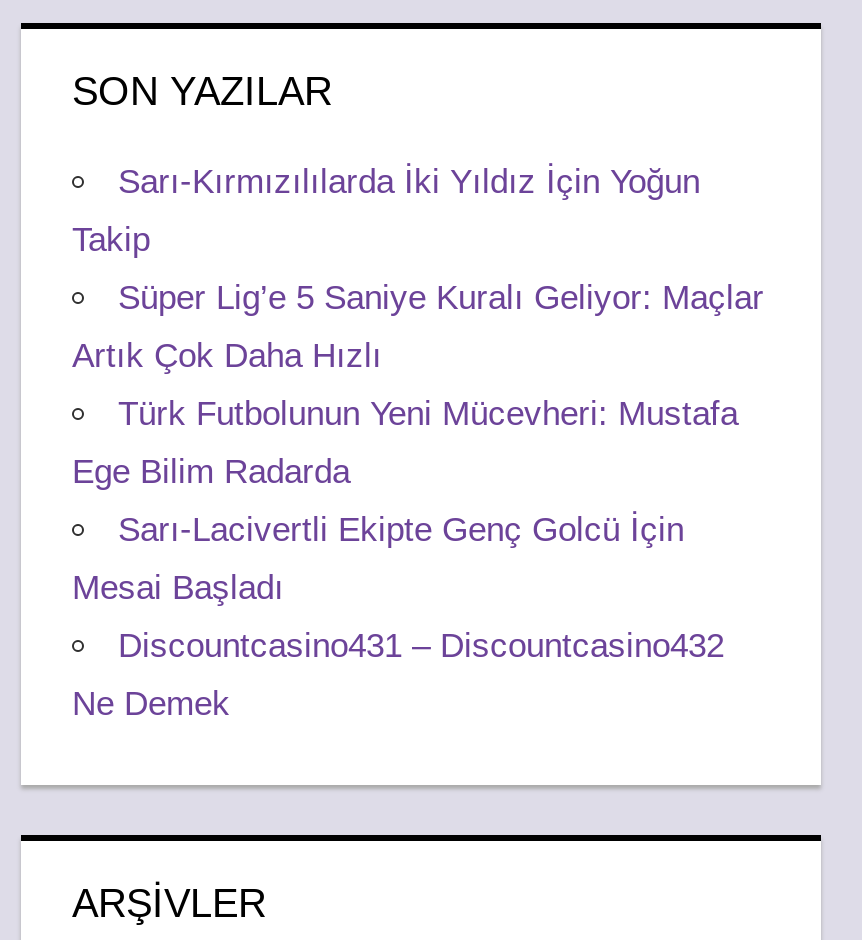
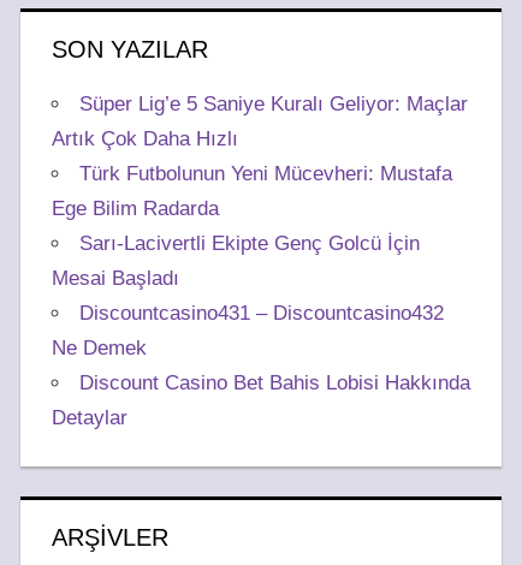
- Sarı-Kırmızılılarda İki Yıldız İçin Yoğun
- Takip

moved up: Süper Lig’e 5 Saniye Kuralı Geliyor: Maçlar | Artık Çok Daha Hızlı | Türk Futbolunun Yeni Mücevheri: Mustafa | Ege Bilim Radarda | Sarı-Lacivertli Ekipte Genç Golcü İçin | Mesai Başladı | Discountcasino431 – Discountcasino432 | Ne Demek

+ Discount Casino Bet Bahis Lobisi Hakkında
+ Detaylar
